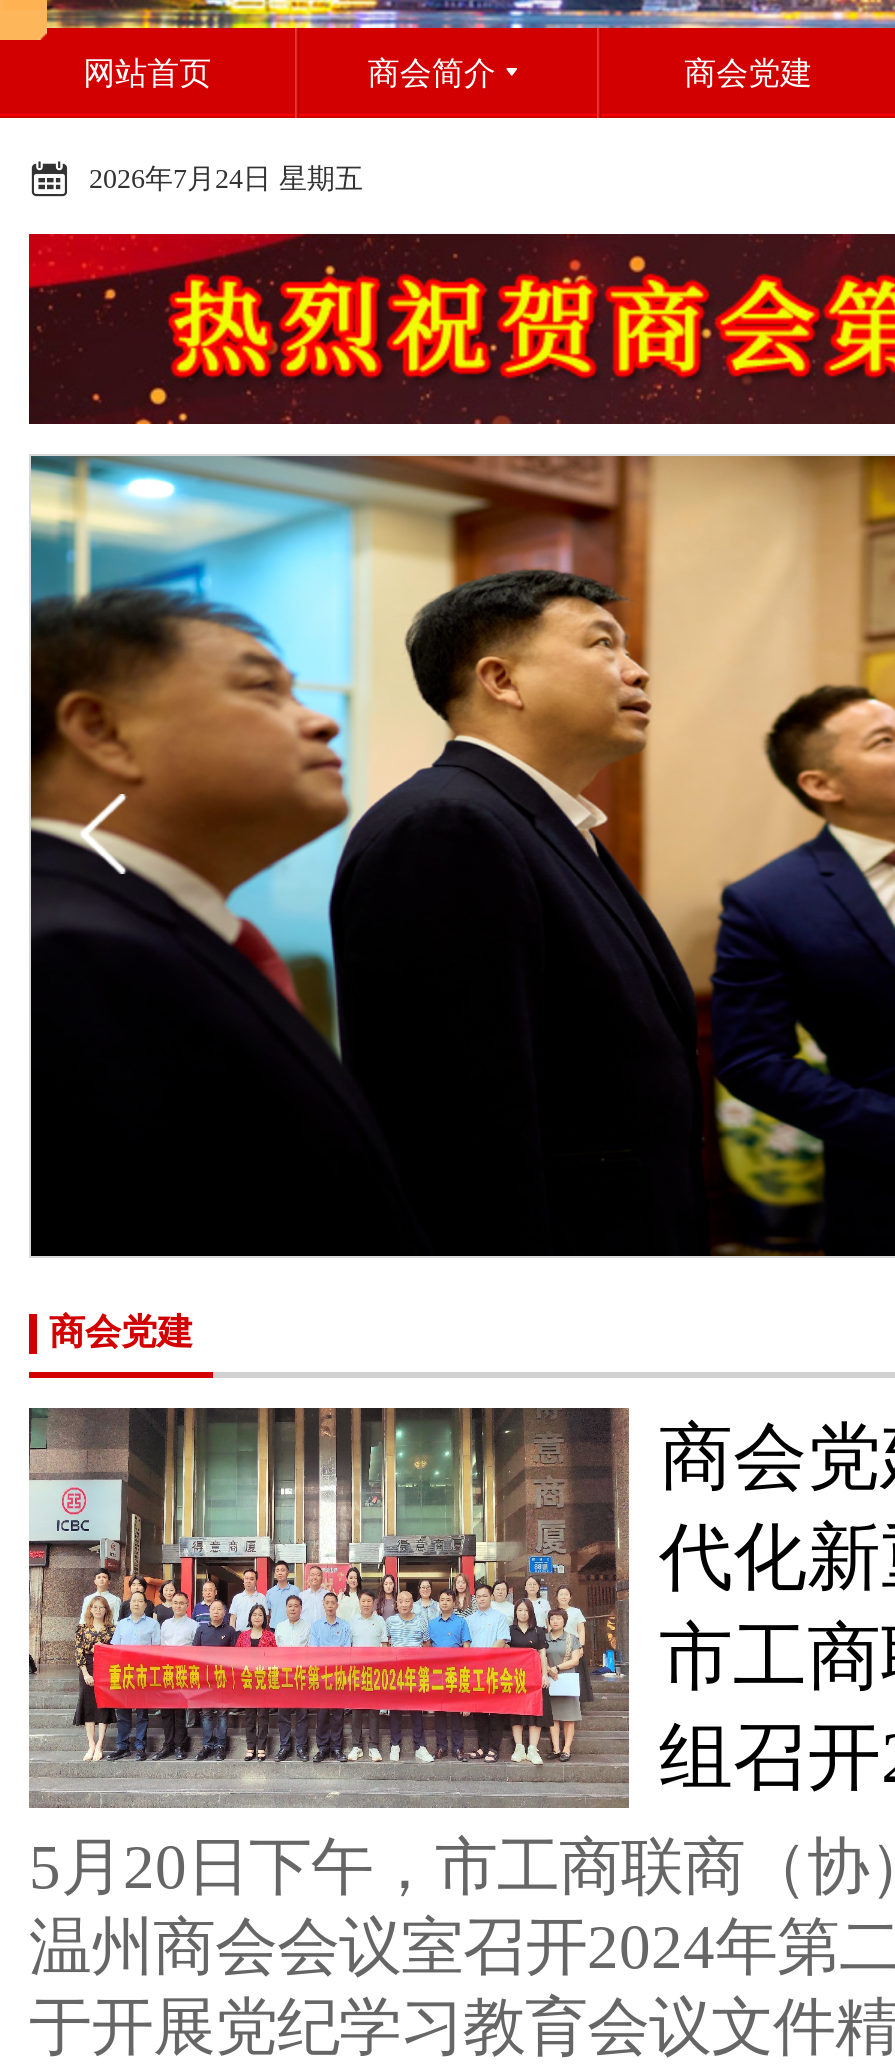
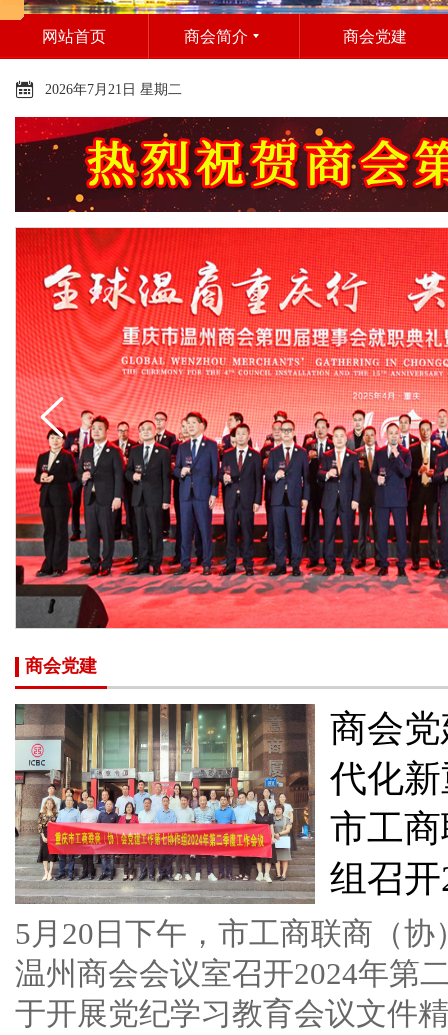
- 2026年7月24日 星期五
+ 2026年7月21日 星期二

- [image]
+ [image]
